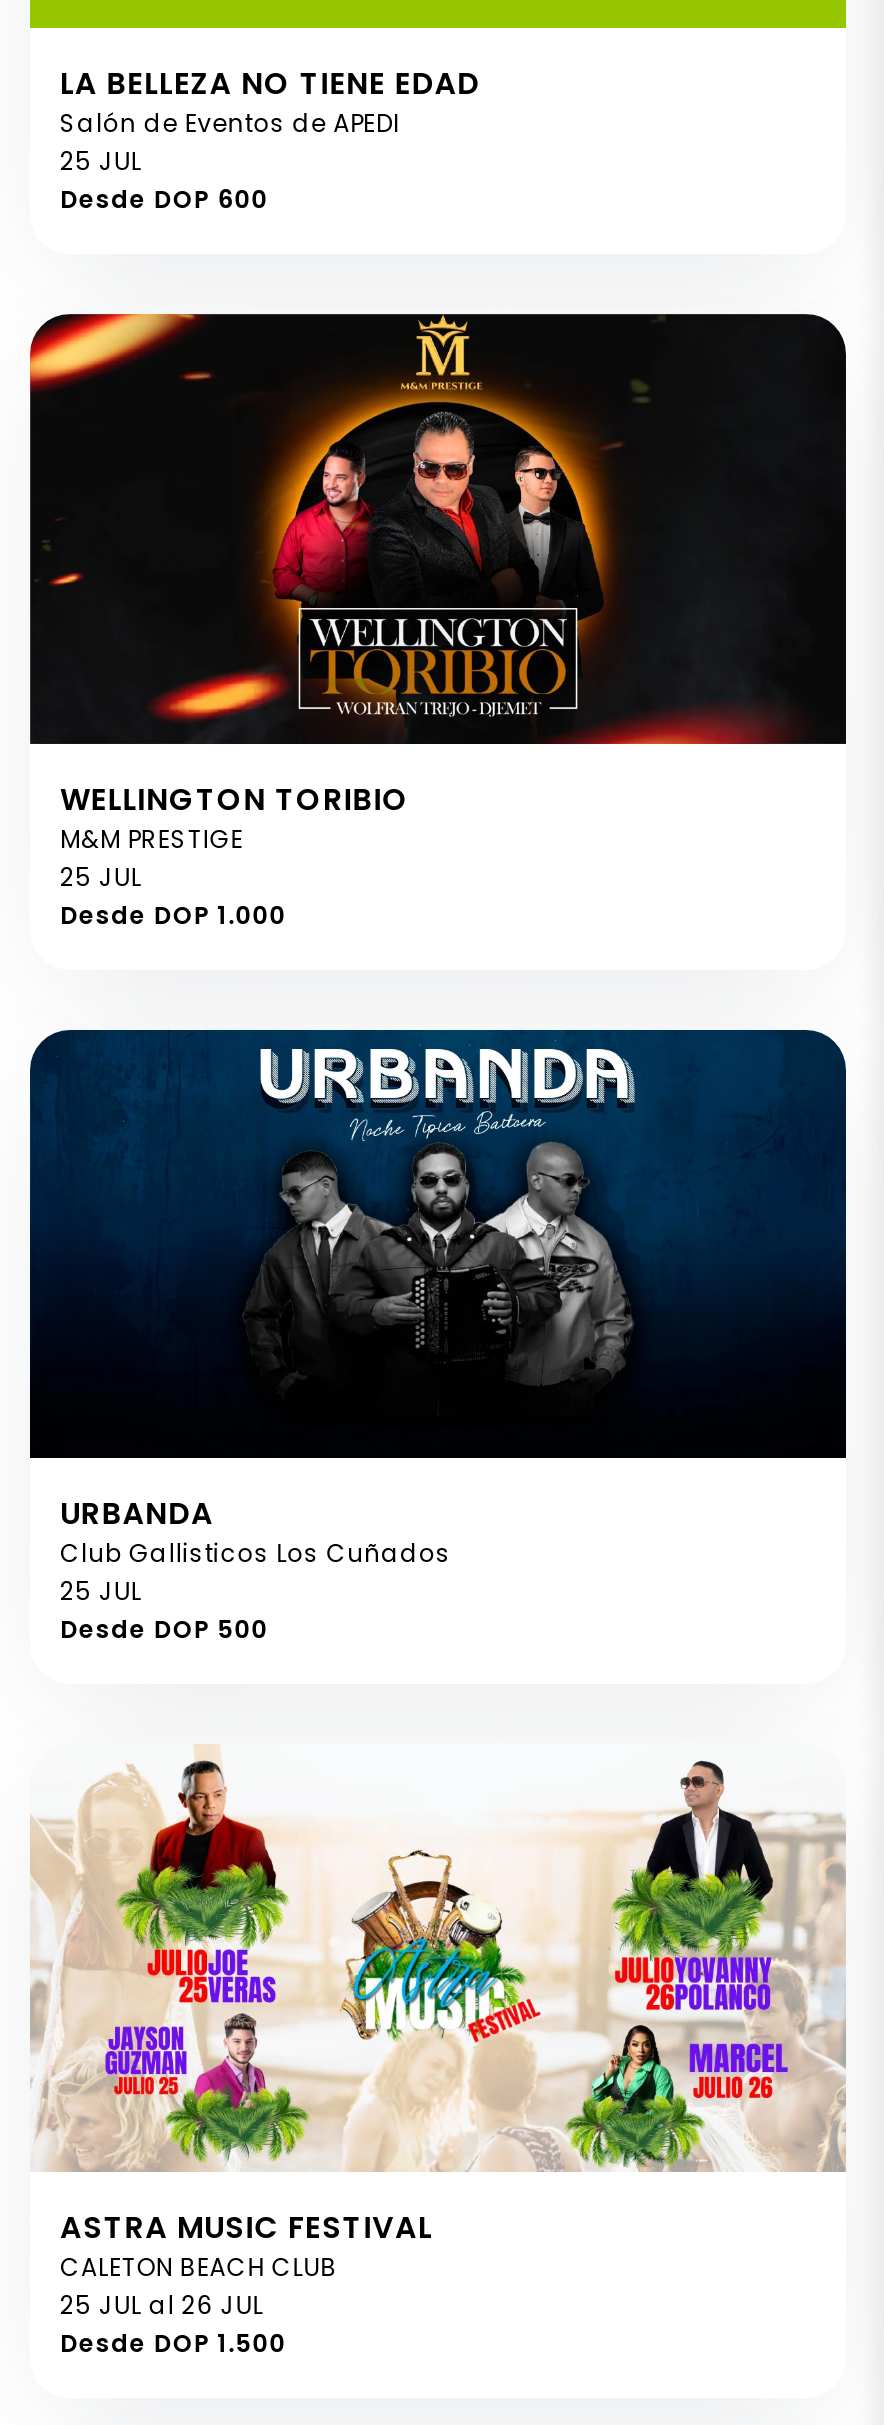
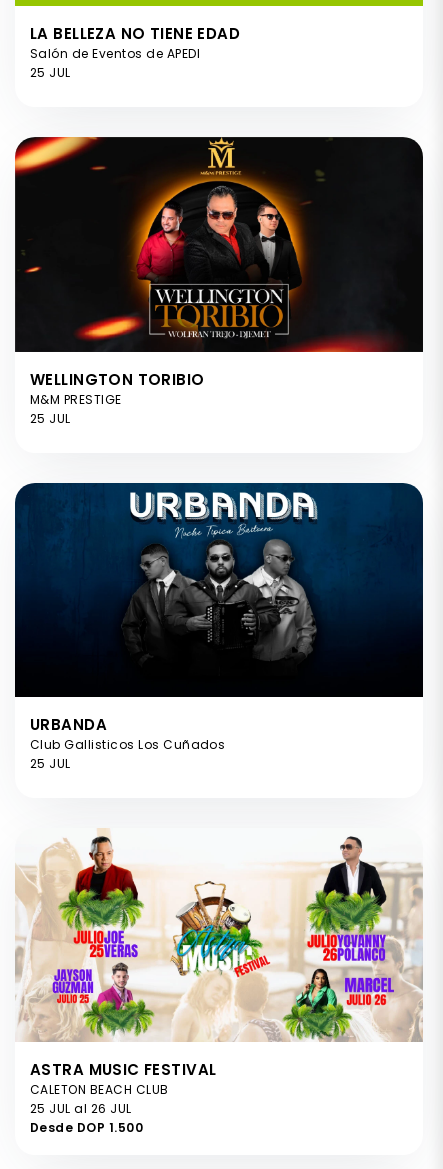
- Desde DOP 600

- Desde DOP 1.000

- Desde DOP 500
